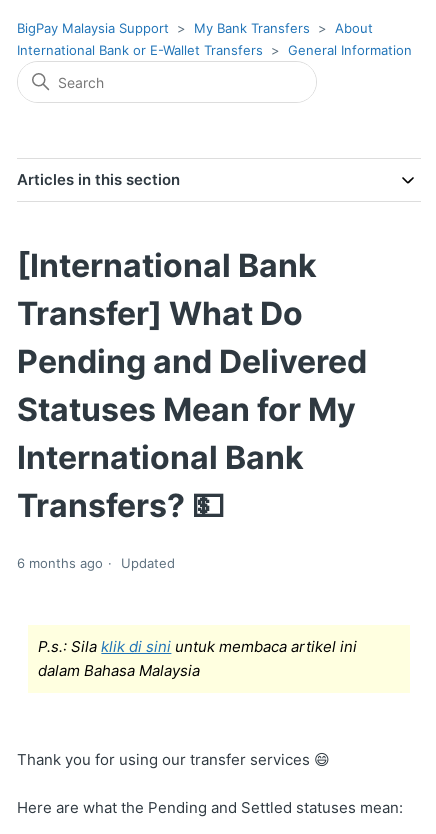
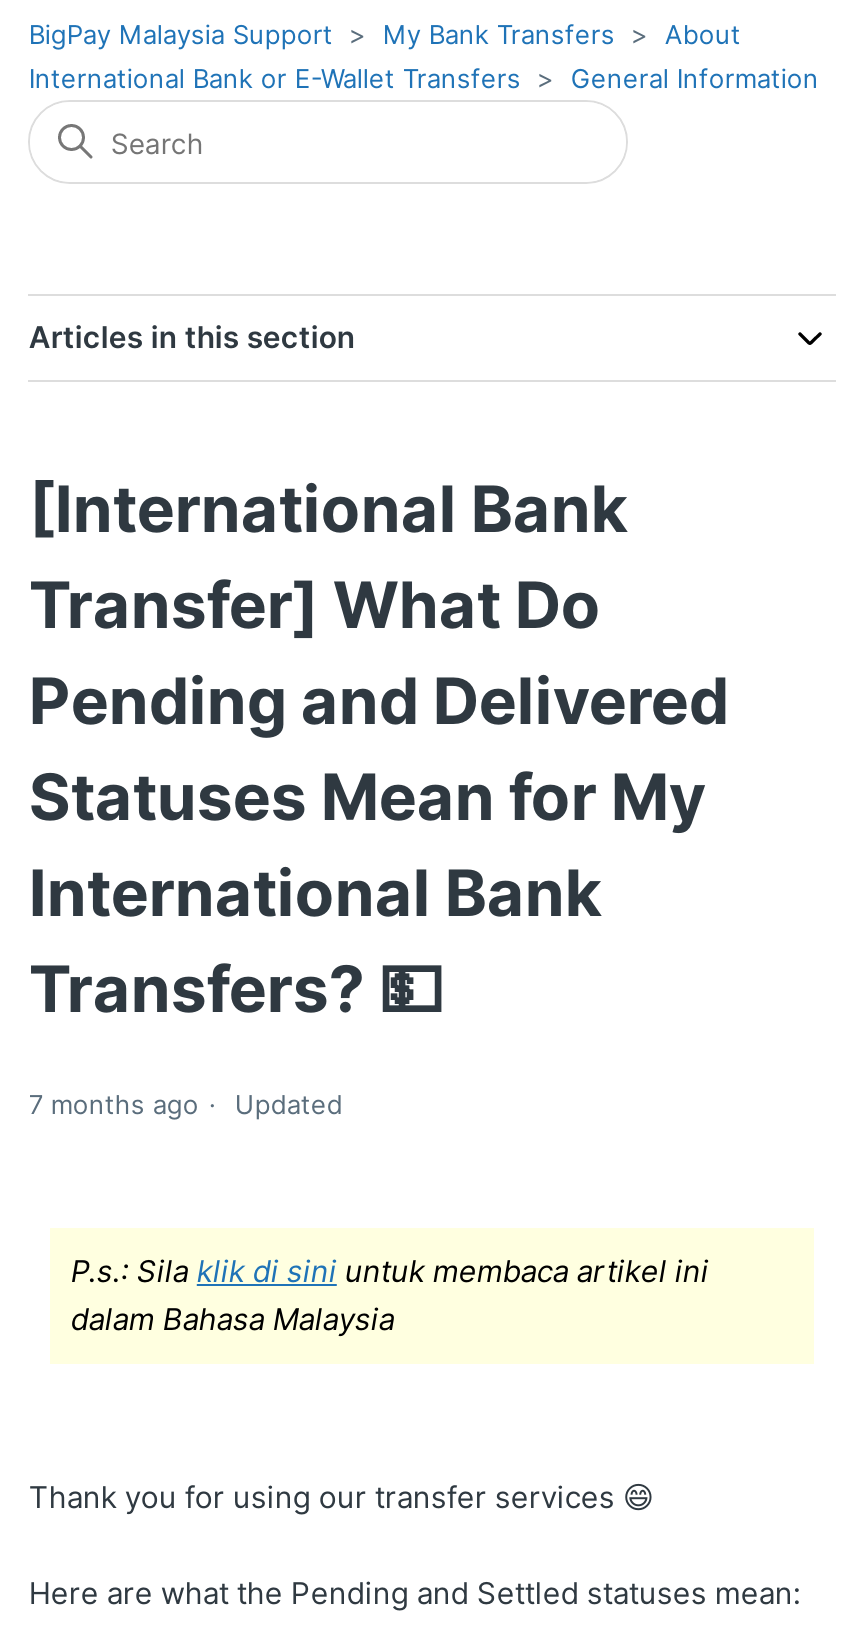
- 6 months ago Updated
+ 7 months ago Updated
